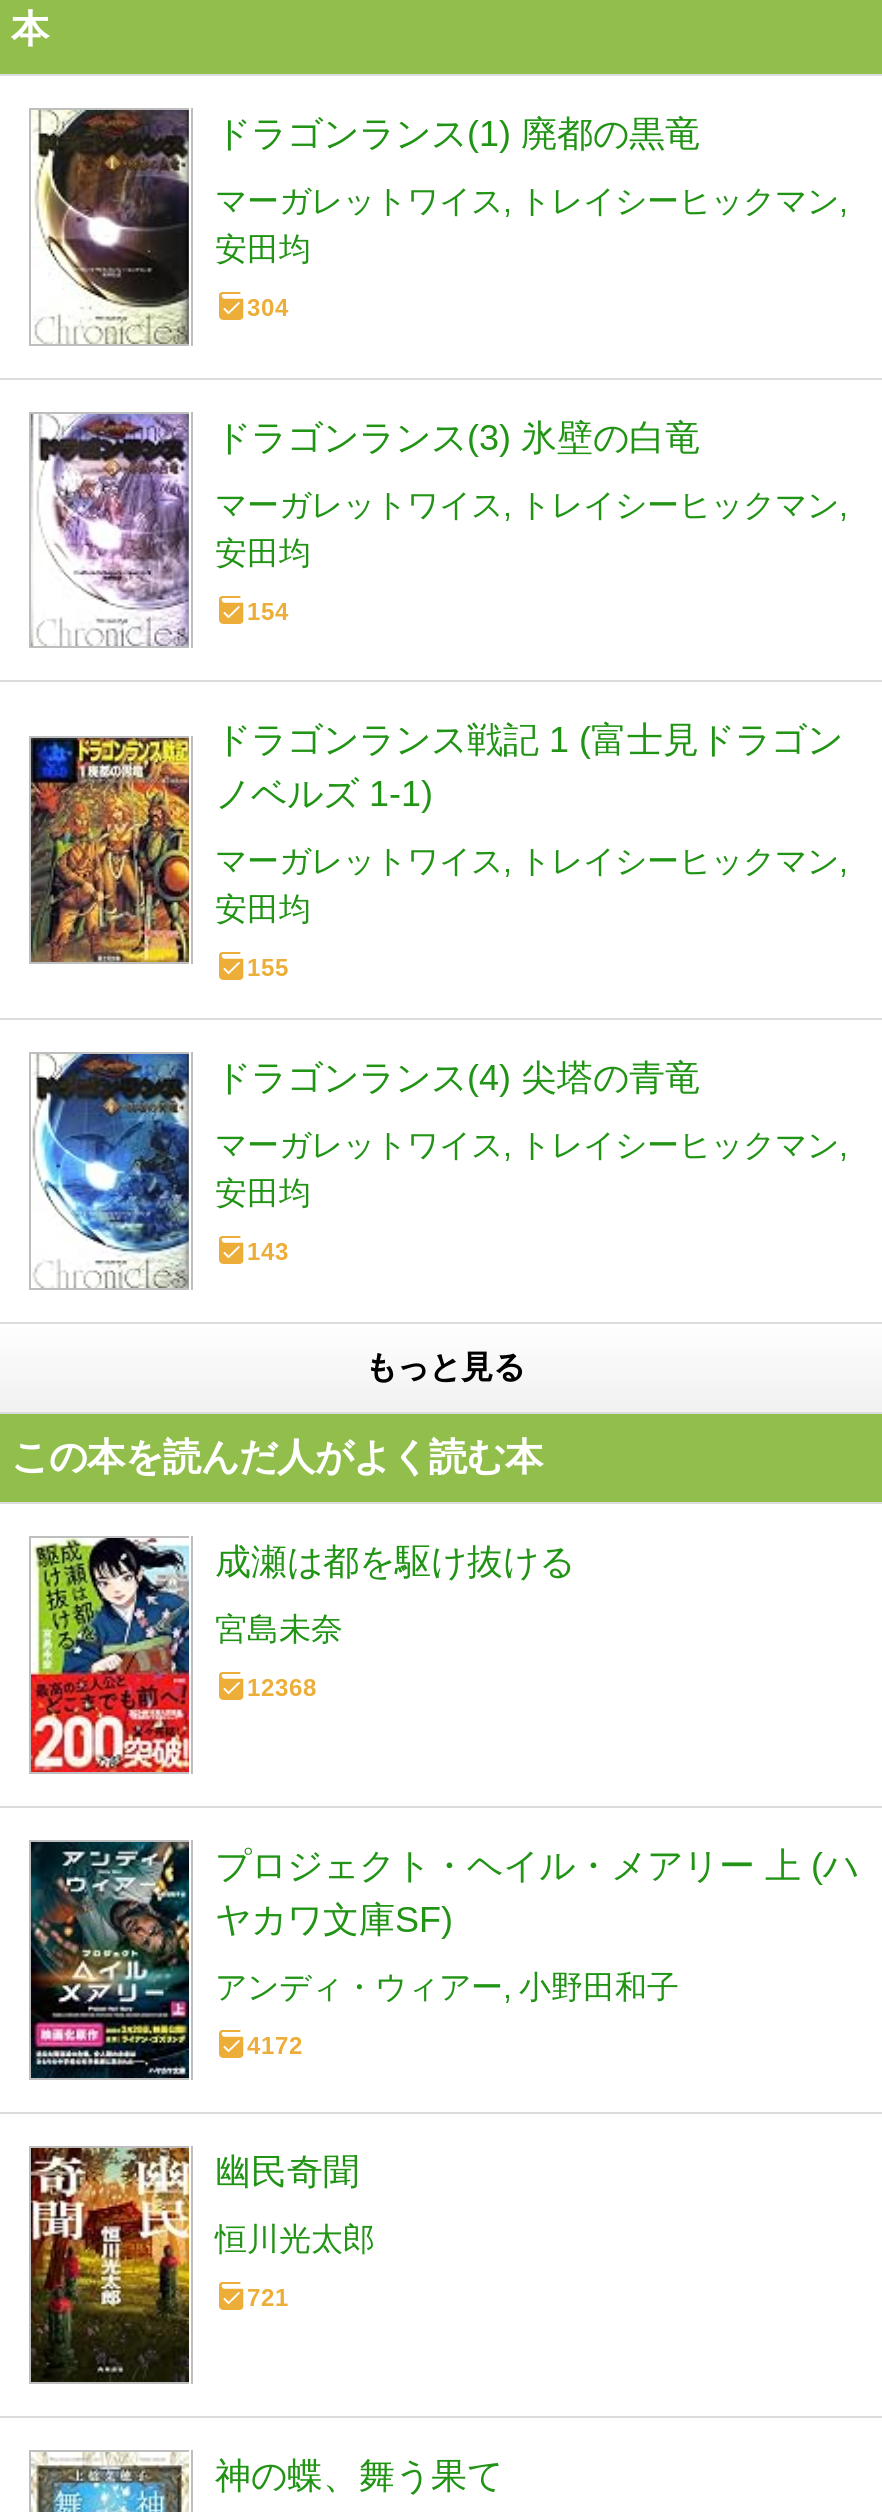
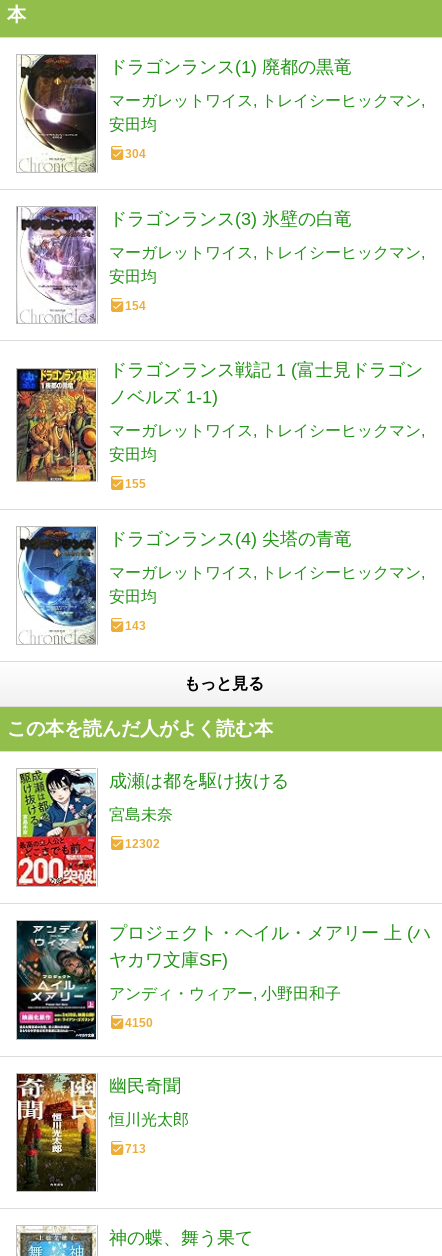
- 12368
+ 12302

- 4172
+ 4150

- 721
+ 713
